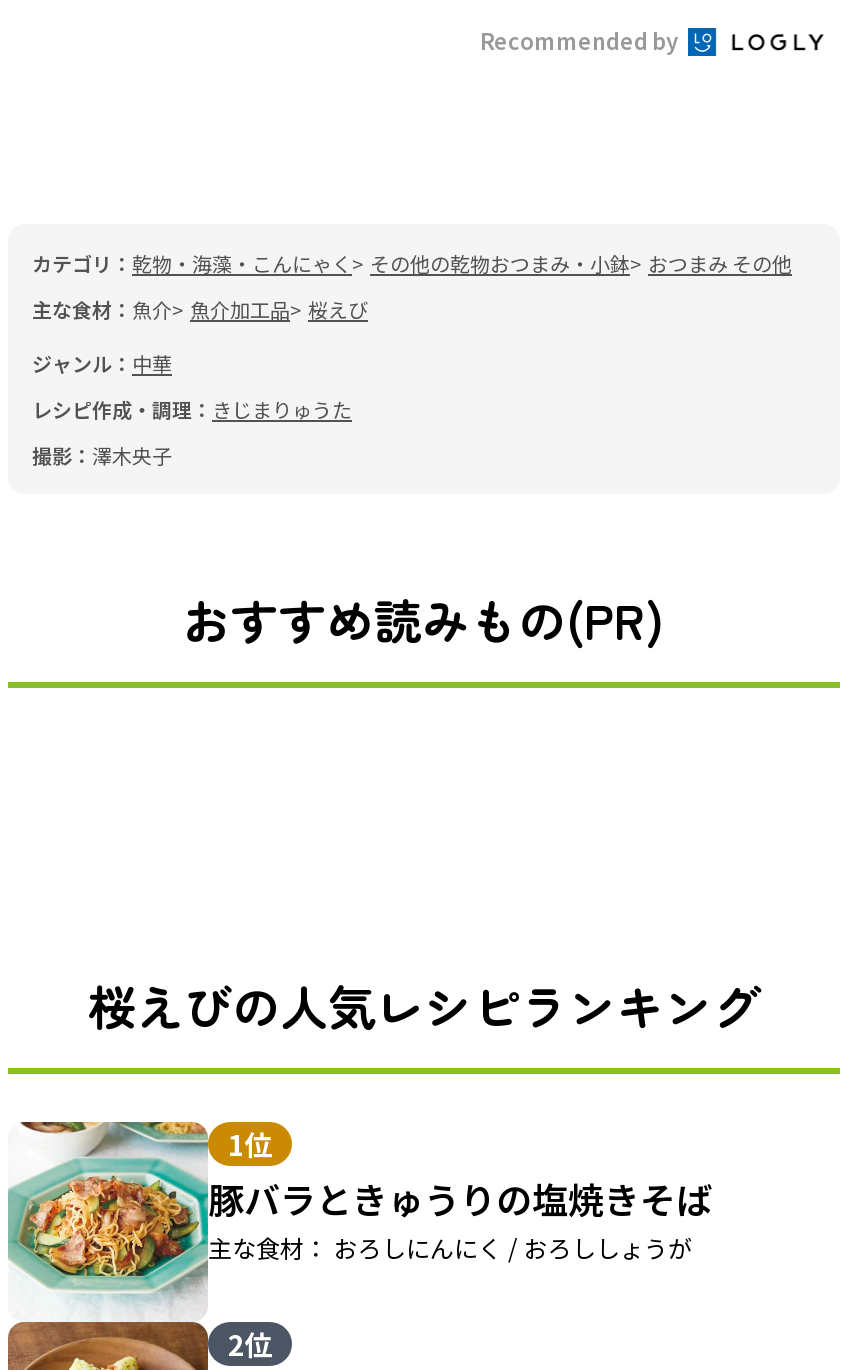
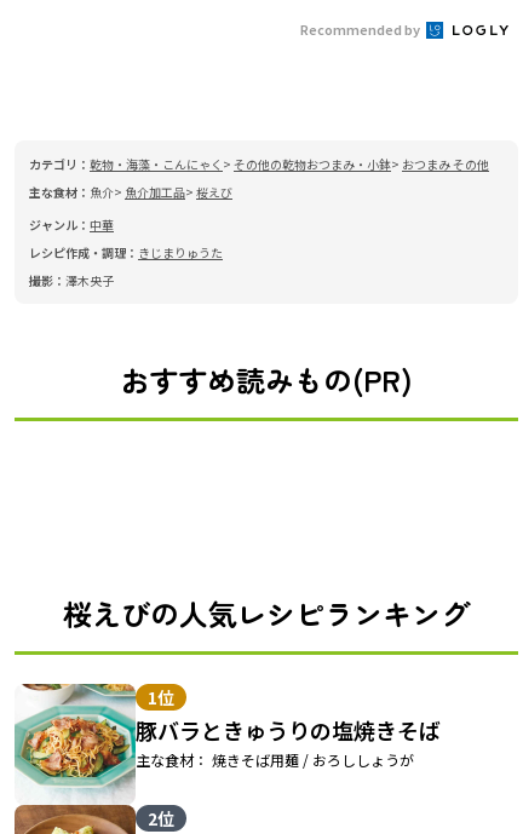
- 主な食材： おろしにんにく / おろししょうが
+ 主な食材： 焼きそば用麺 / おろししょうが
